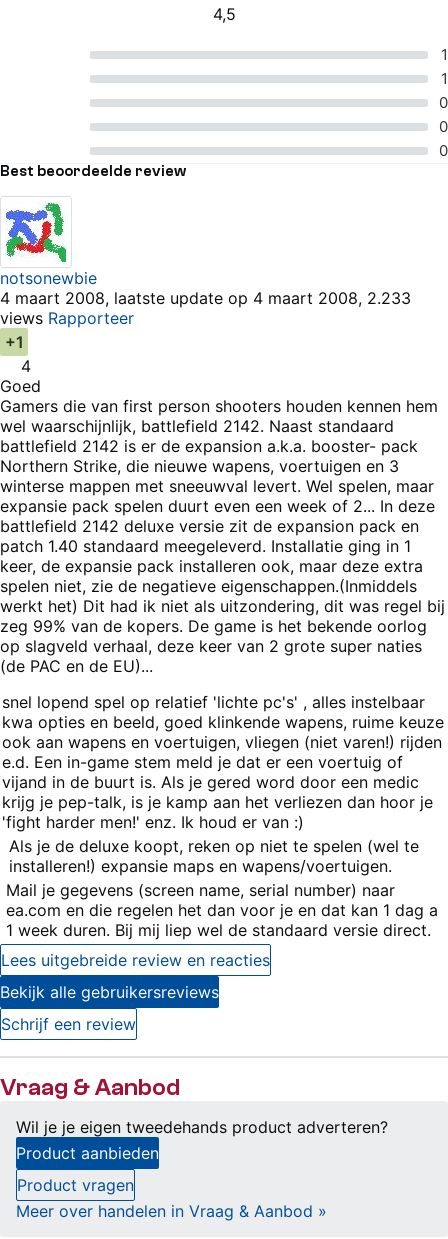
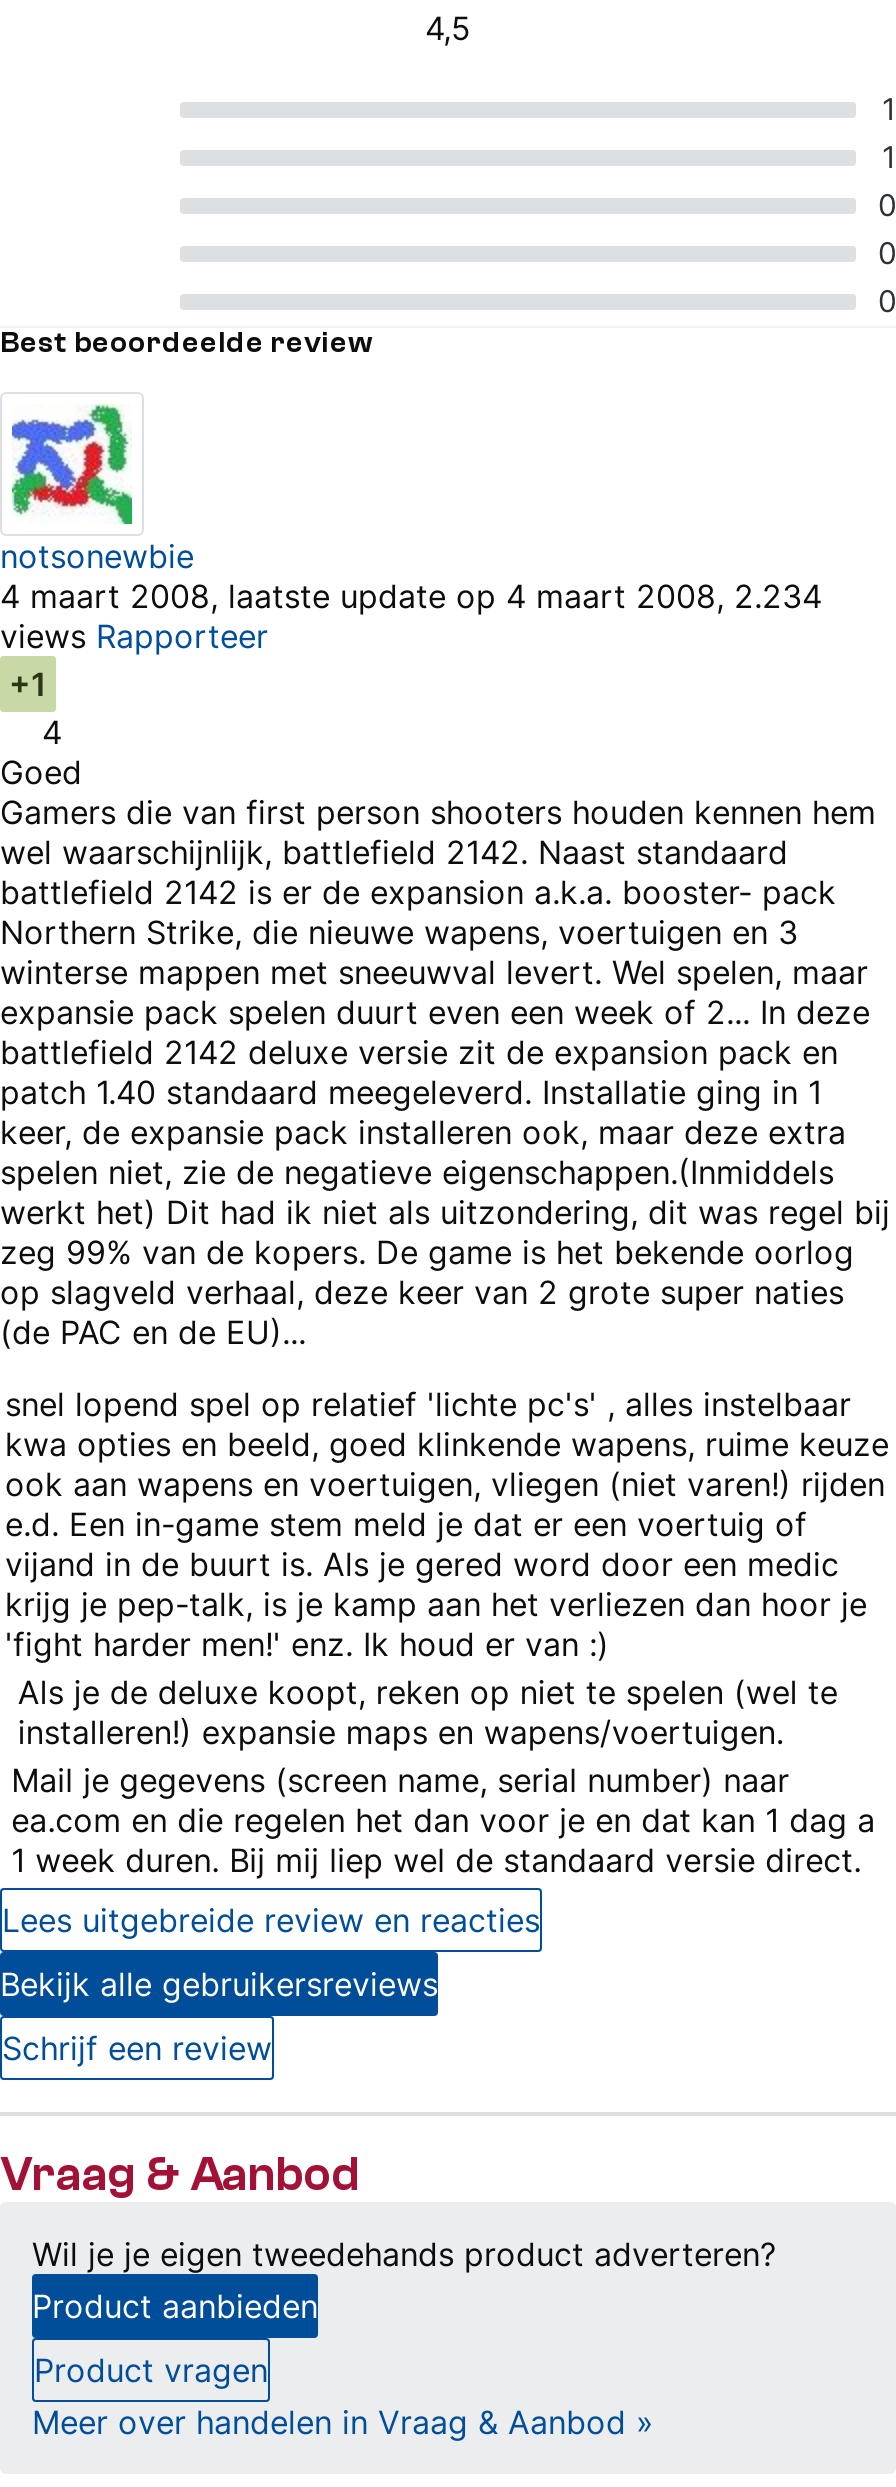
- 4 maart 2008, laatste update op 4 maart 2008, 2.233
+ 4 maart 2008, laatste update op 4 maart 2008, 2.234
